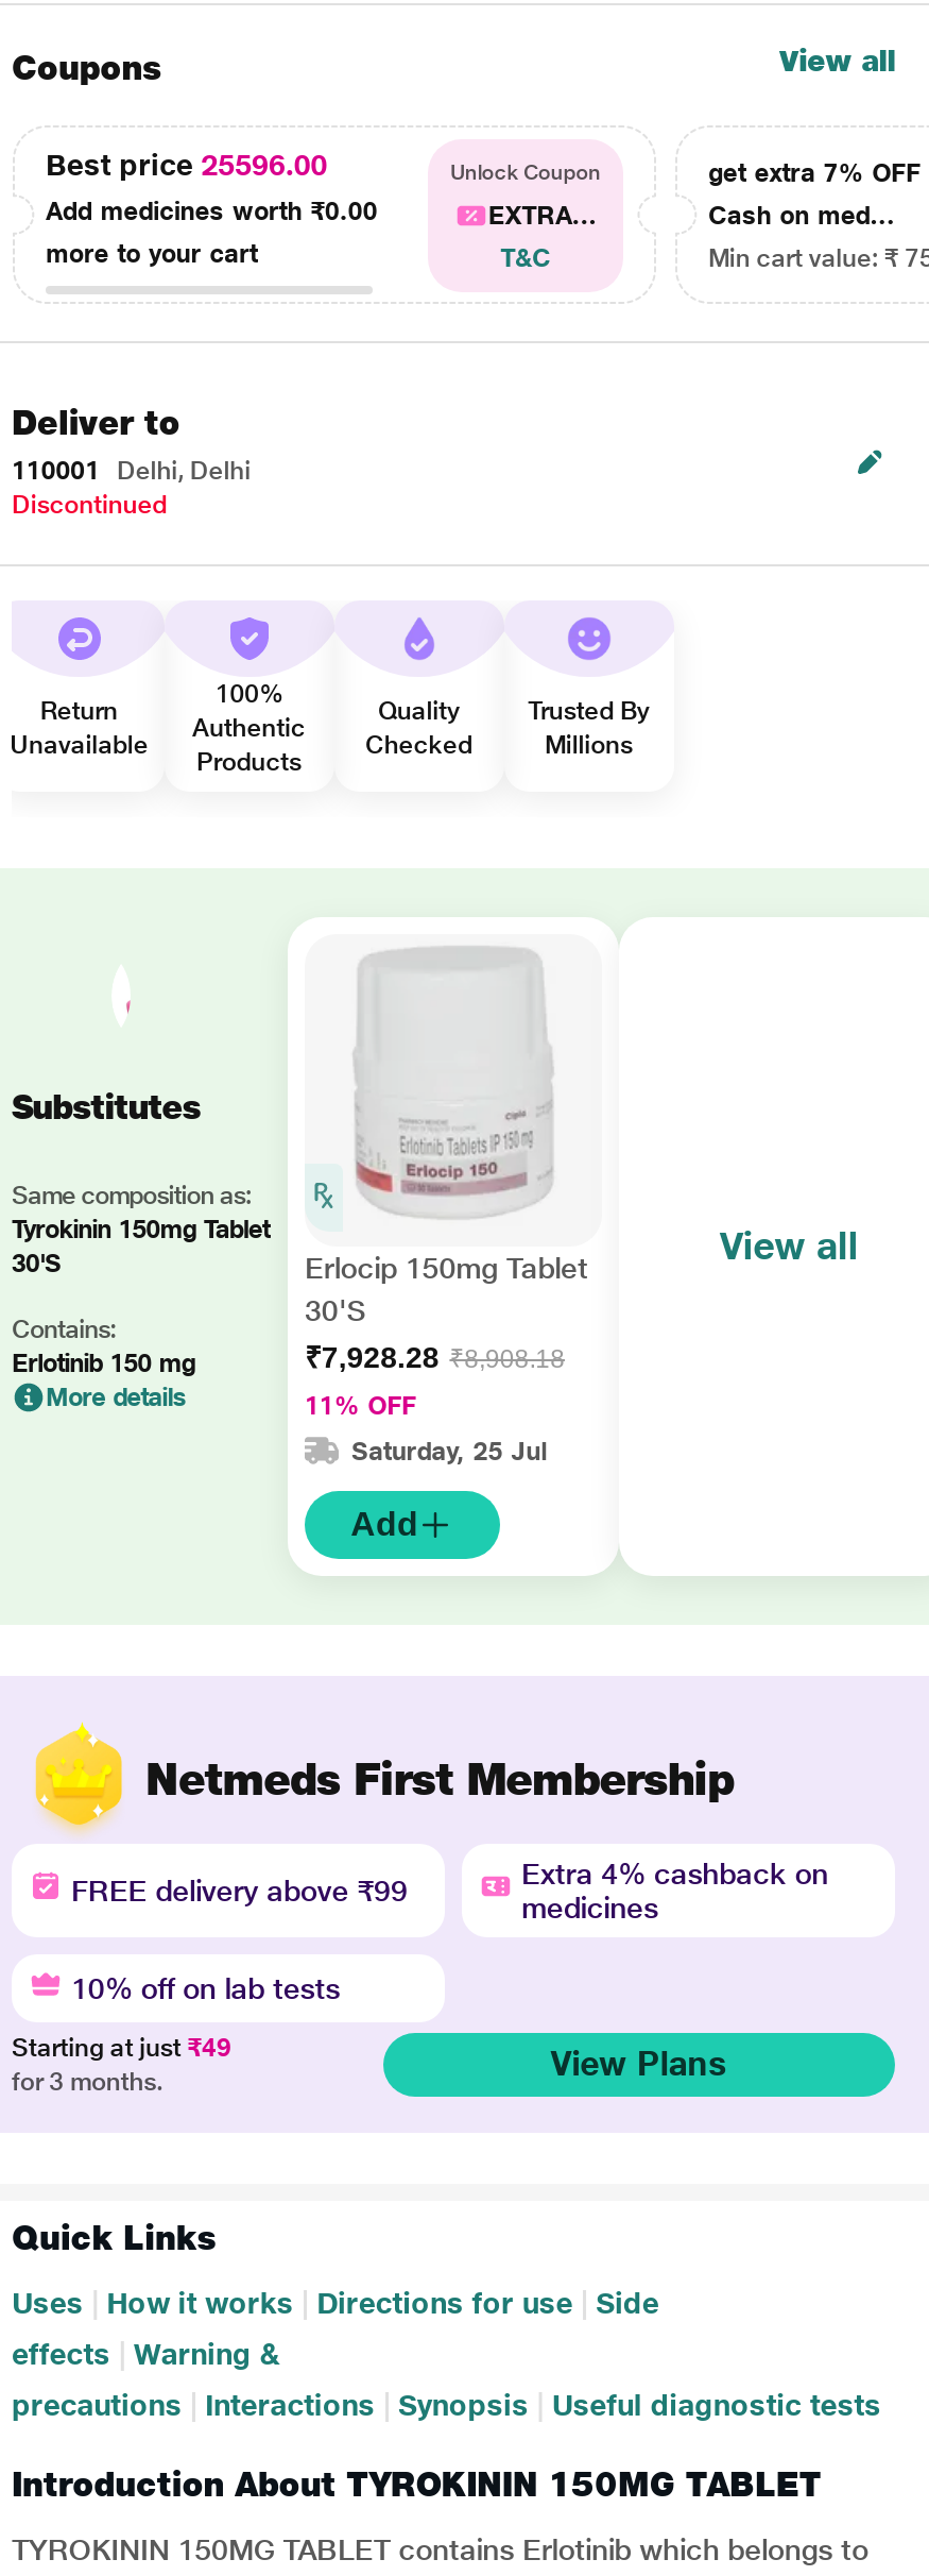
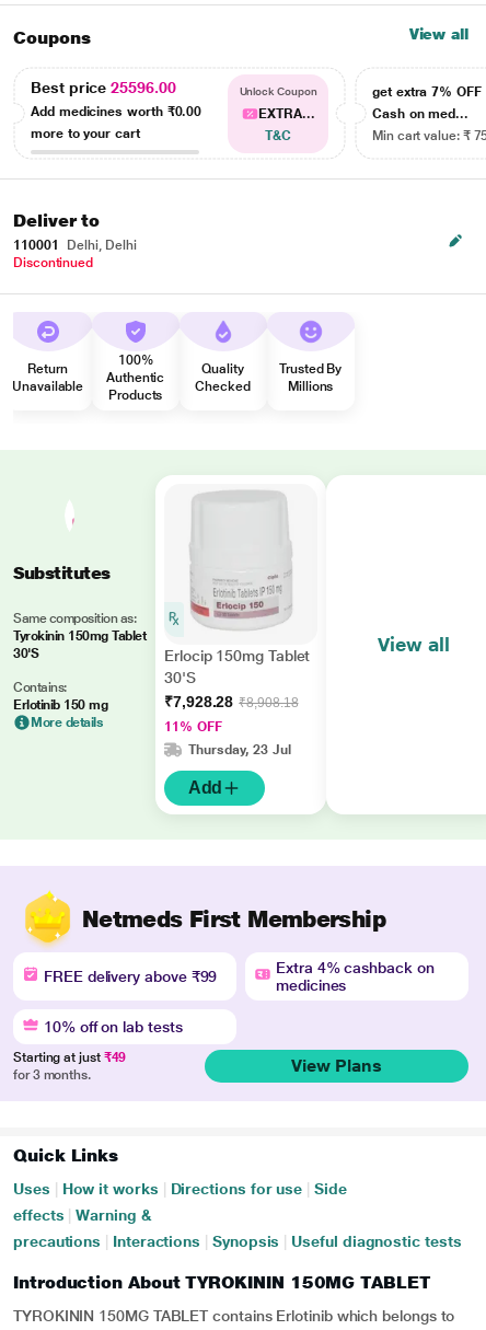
- Saturday, 25 Jul
+ Thursday, 23 Jul
